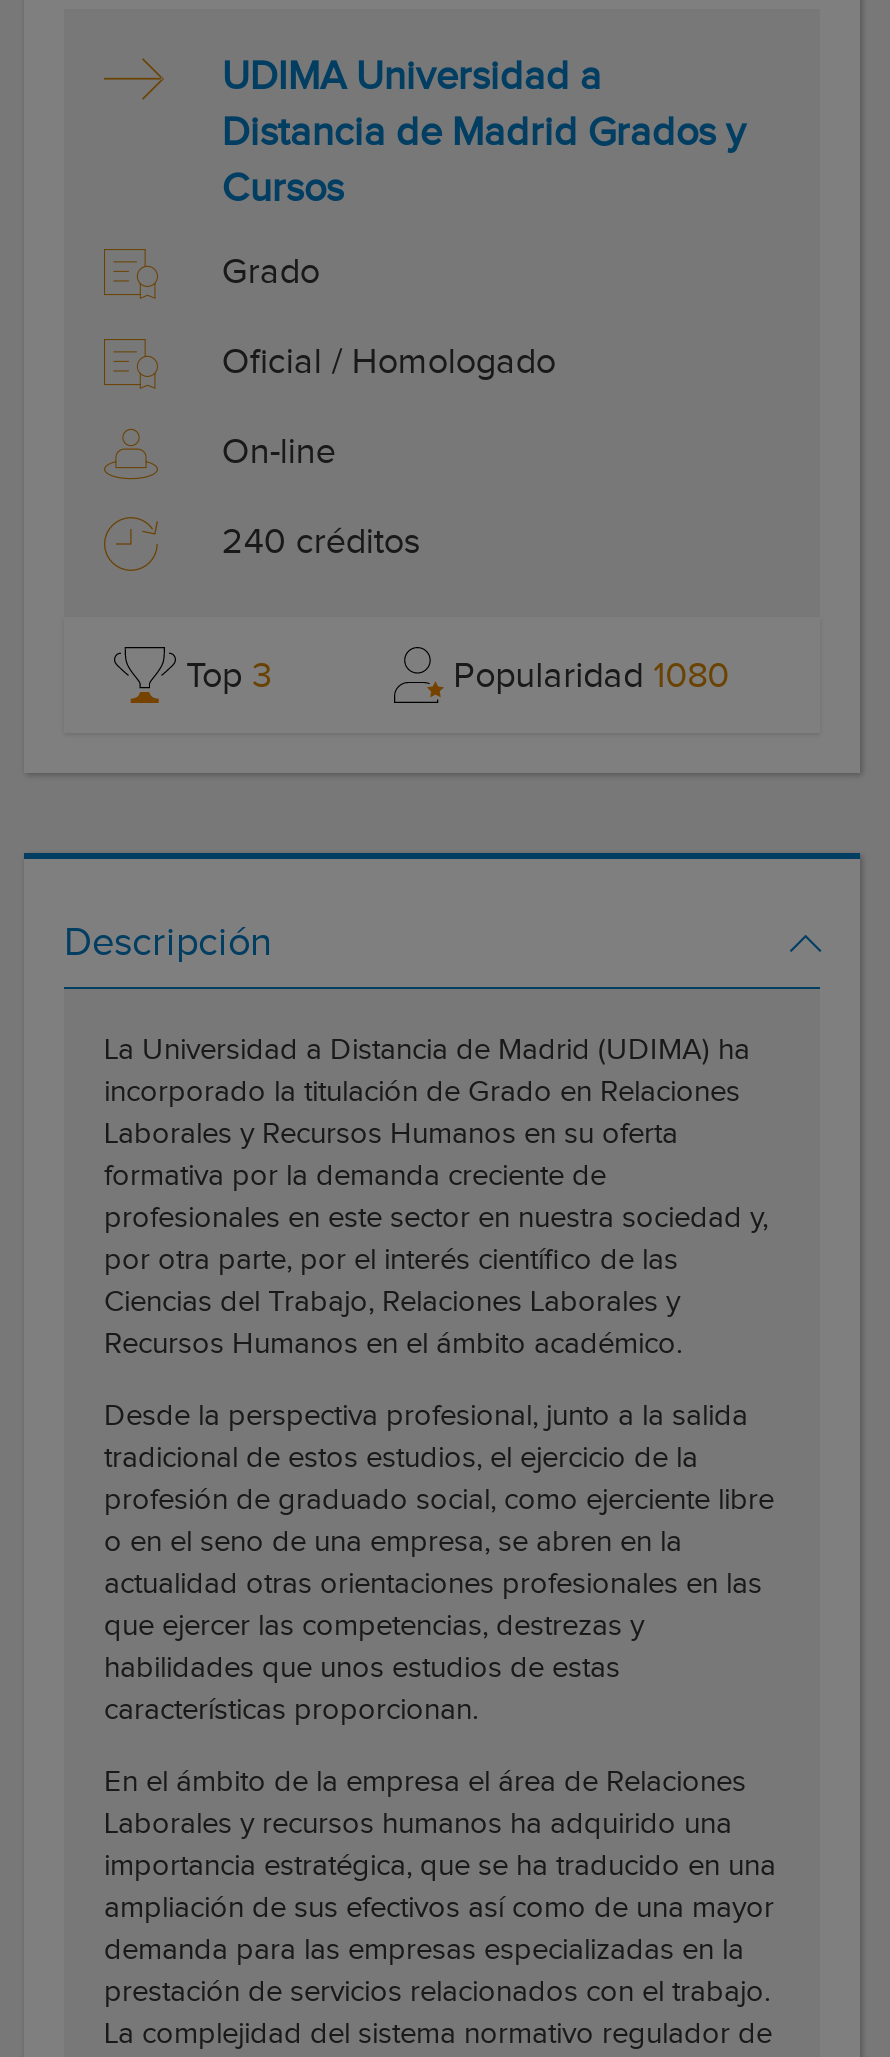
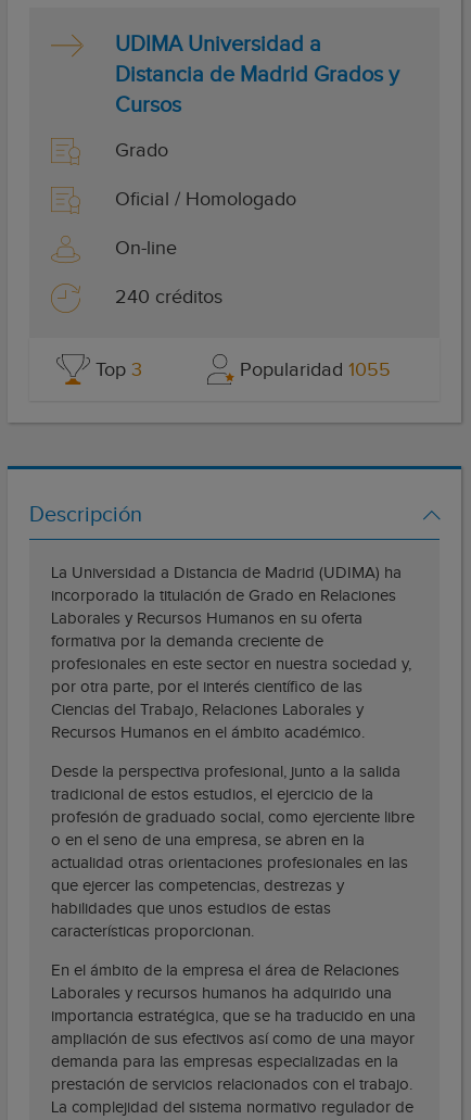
- Popularidad 1080
+ Popularidad 1055
